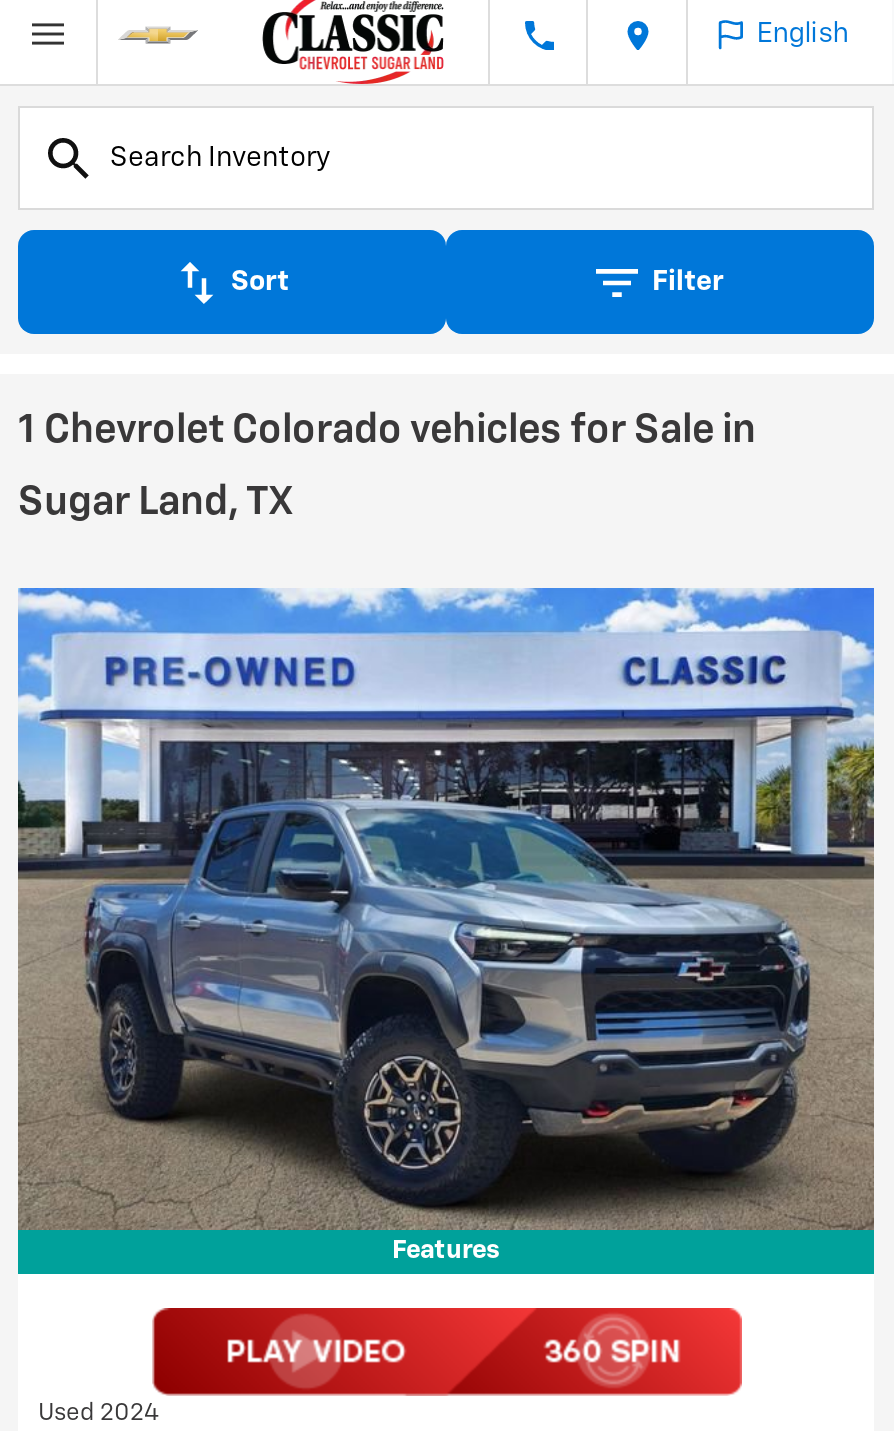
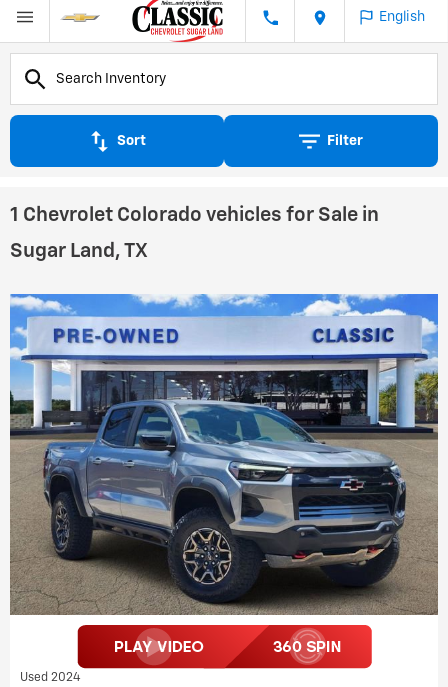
- Features
